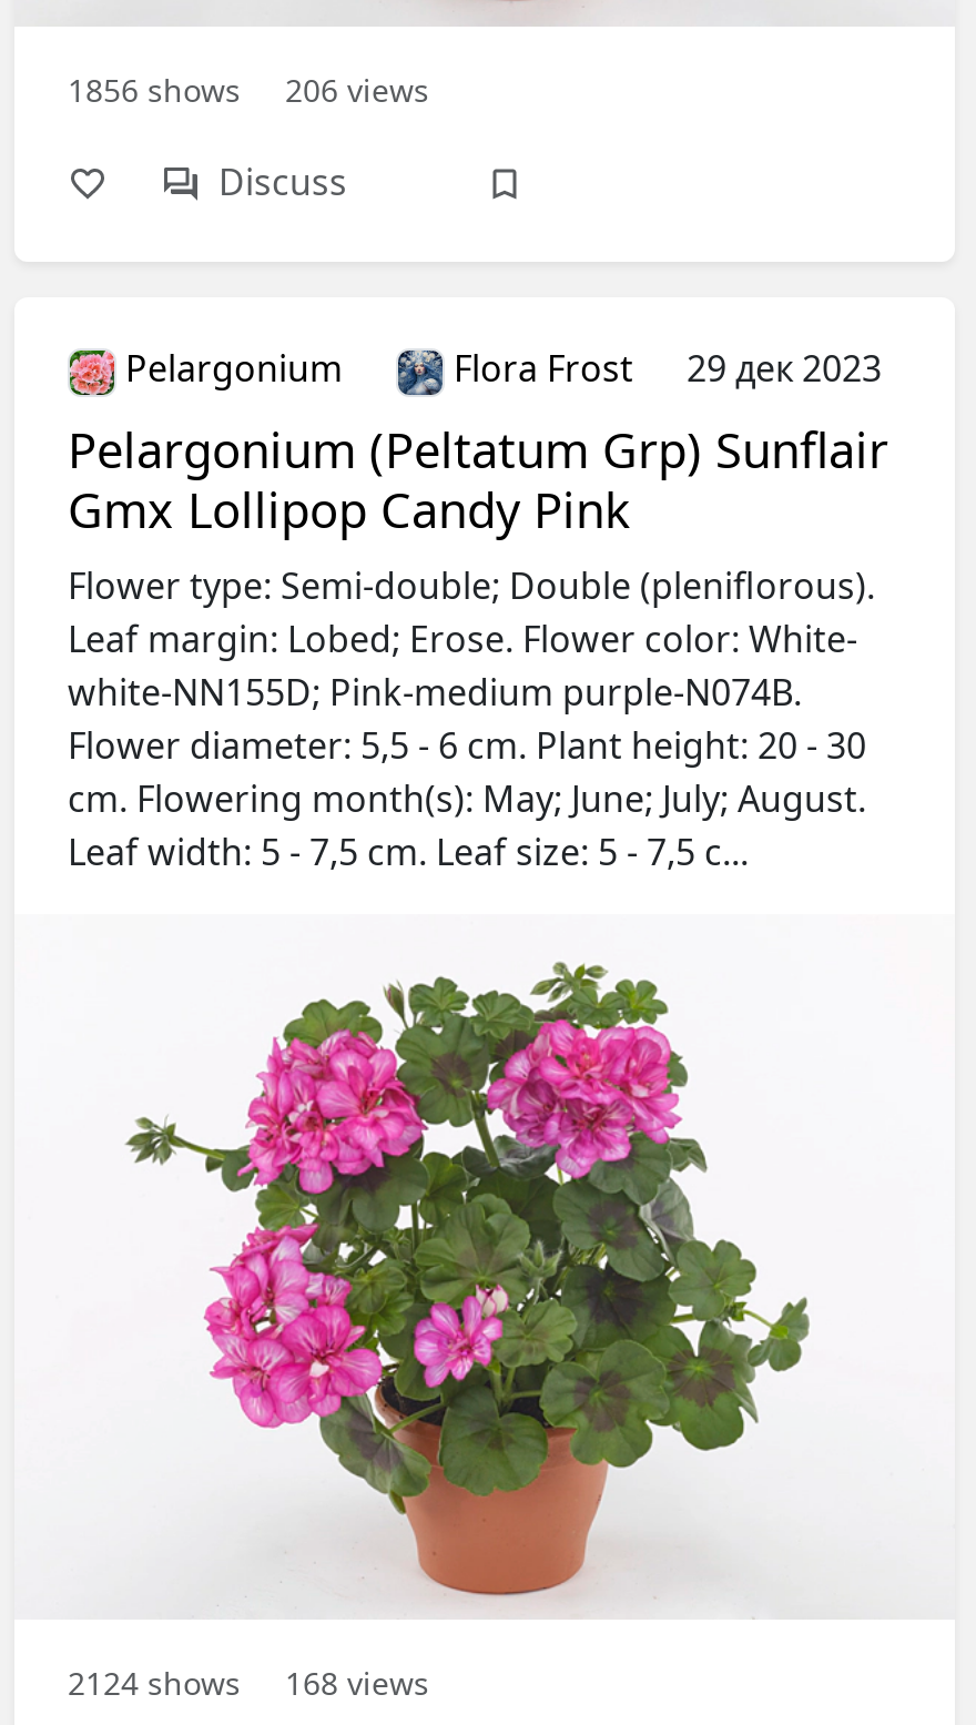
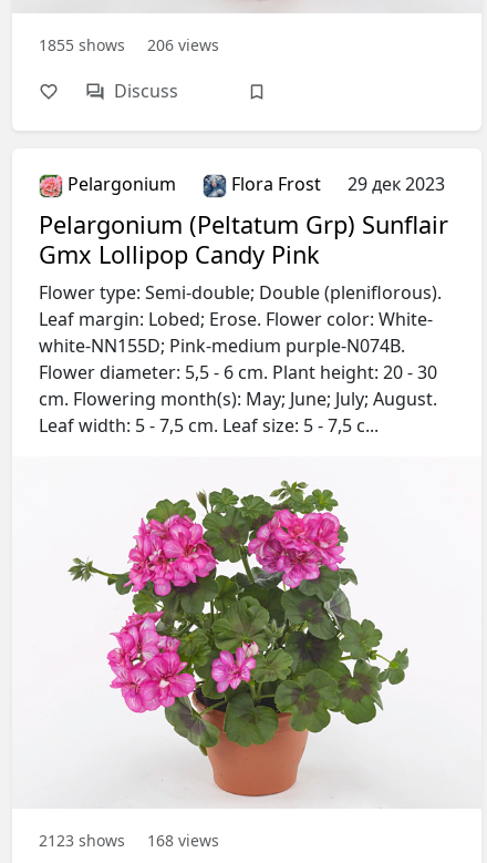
- 1856 shows 206 views
+ 1855 shows 206 views

- 2124 shows 168 views
+ 2123 shows 168 views
